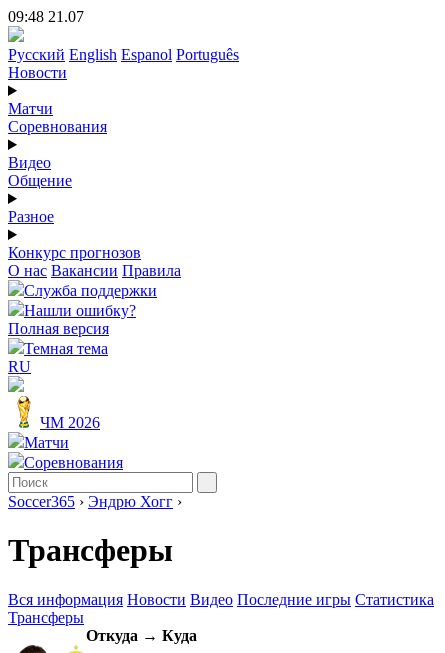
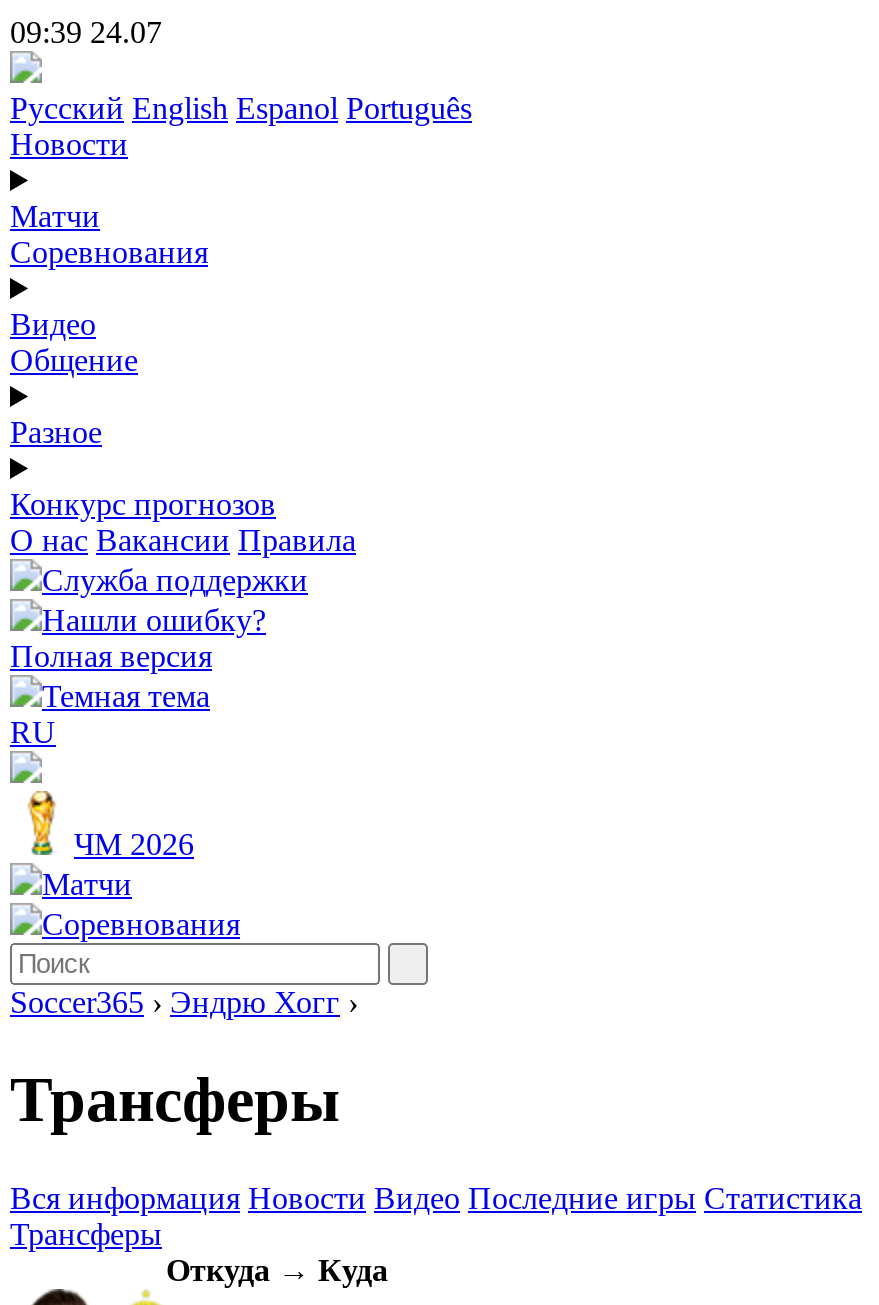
- 09:48 21.07
+ 09:39 24.07
